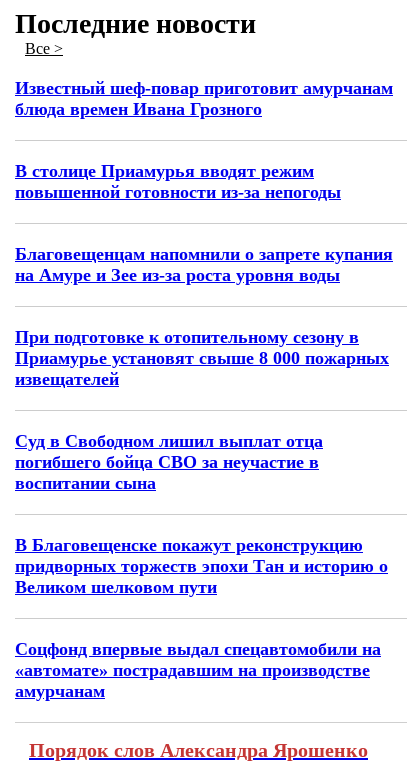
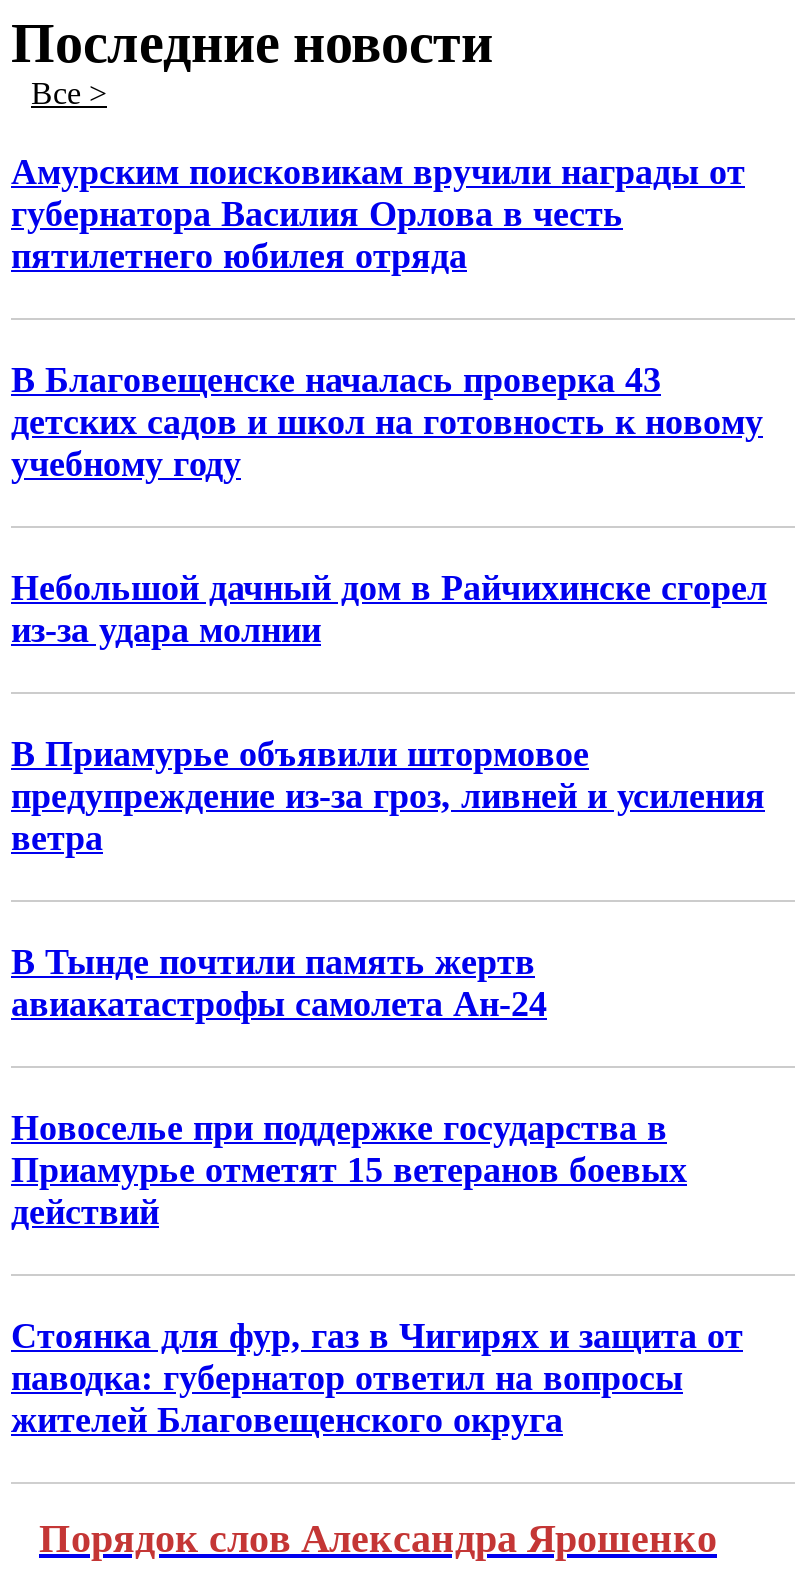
- Известный шеф-повар приготовит амурчанам
- блюда времен Ивана Грозного
+ Амурским поисковикам вручили награды от
+ губернатора Василия Орлова в честь
+ пятилетнего юбилея отряда

- В столице Приамурья вводят режим
- повышенной готовности из-за непогоды
+ В Благовещенске началась проверка 43
+ детских садов и школ на готовность к новому
+ учебному году

- Благовещенцам напомнили о запрете купания
- на Амуре и Зее из-за роста уровня воды
+ Небольшой дачный дом в Райчихинске сгорел
+ из-за удара молнии

- При подготовке к отопительному сезону в
- Приамурье установят свыше 8 000 пожарных
- извещателей
+ В Приамурье объявили штормовое
+ предупреждение из-за гроз, ливней и усиления
+ ветра

- Суд в Свободном лишил выплат отца
- погибшего бойца СВО за неучастие в
- воспитании сына
+ В Тынде почтили память жертв
+ авиакатастрофы самолета Ан-24

- В Благовещенске покажут реконструкцию
- придворных торжеств эпохи Тан и историю о
- Великом шелковом пути
+ Новоселье при поддержке государства в
+ Приамурье отметят 15 ветеранов боевых
+ действий

- Соцфонд впервые выдал спецавтомобили на
- «автомате» пострадавшим на производстве
- амурчанам
+ Стоянка для фур, газ в Чигирях и защита от
+ паводка: губернатор ответил на вопросы
+ жителей Благовещенского округа
